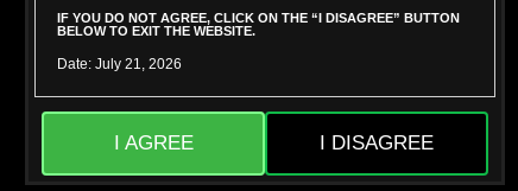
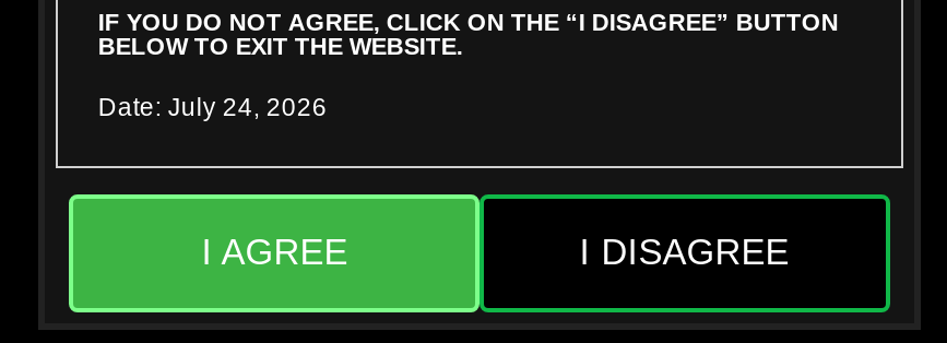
- Date: July 21, 2026
+ Date: July 24, 2026
